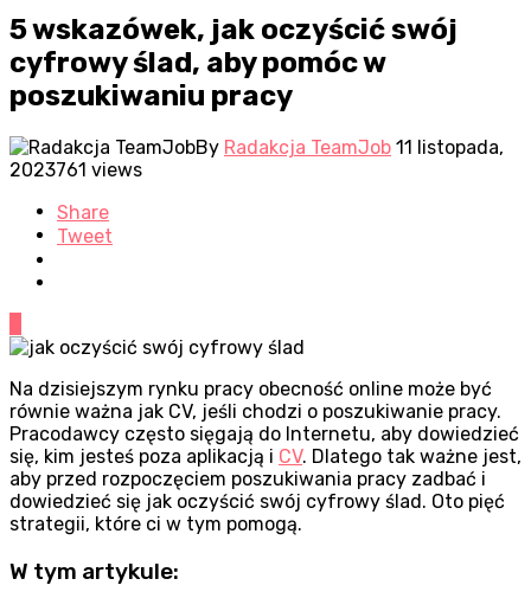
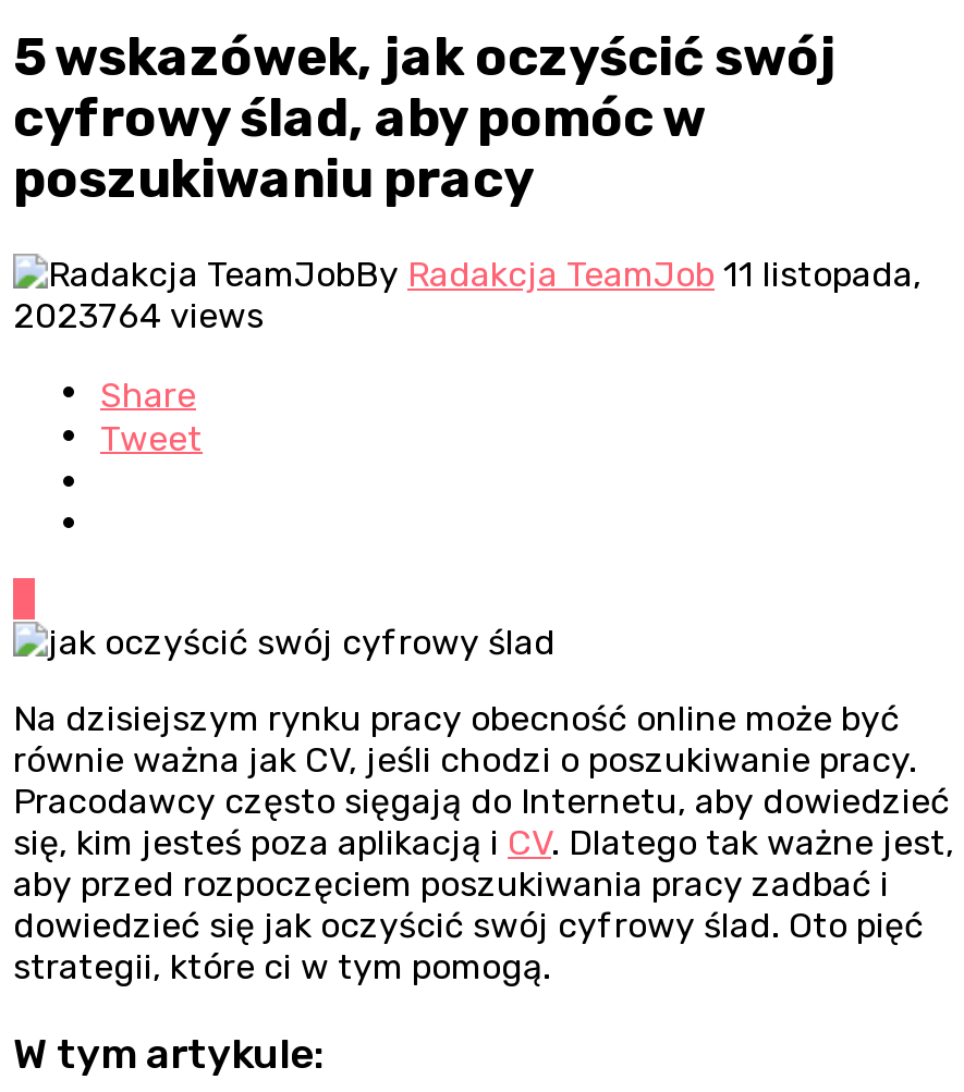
- 2023761 views
+ 2023764 views
